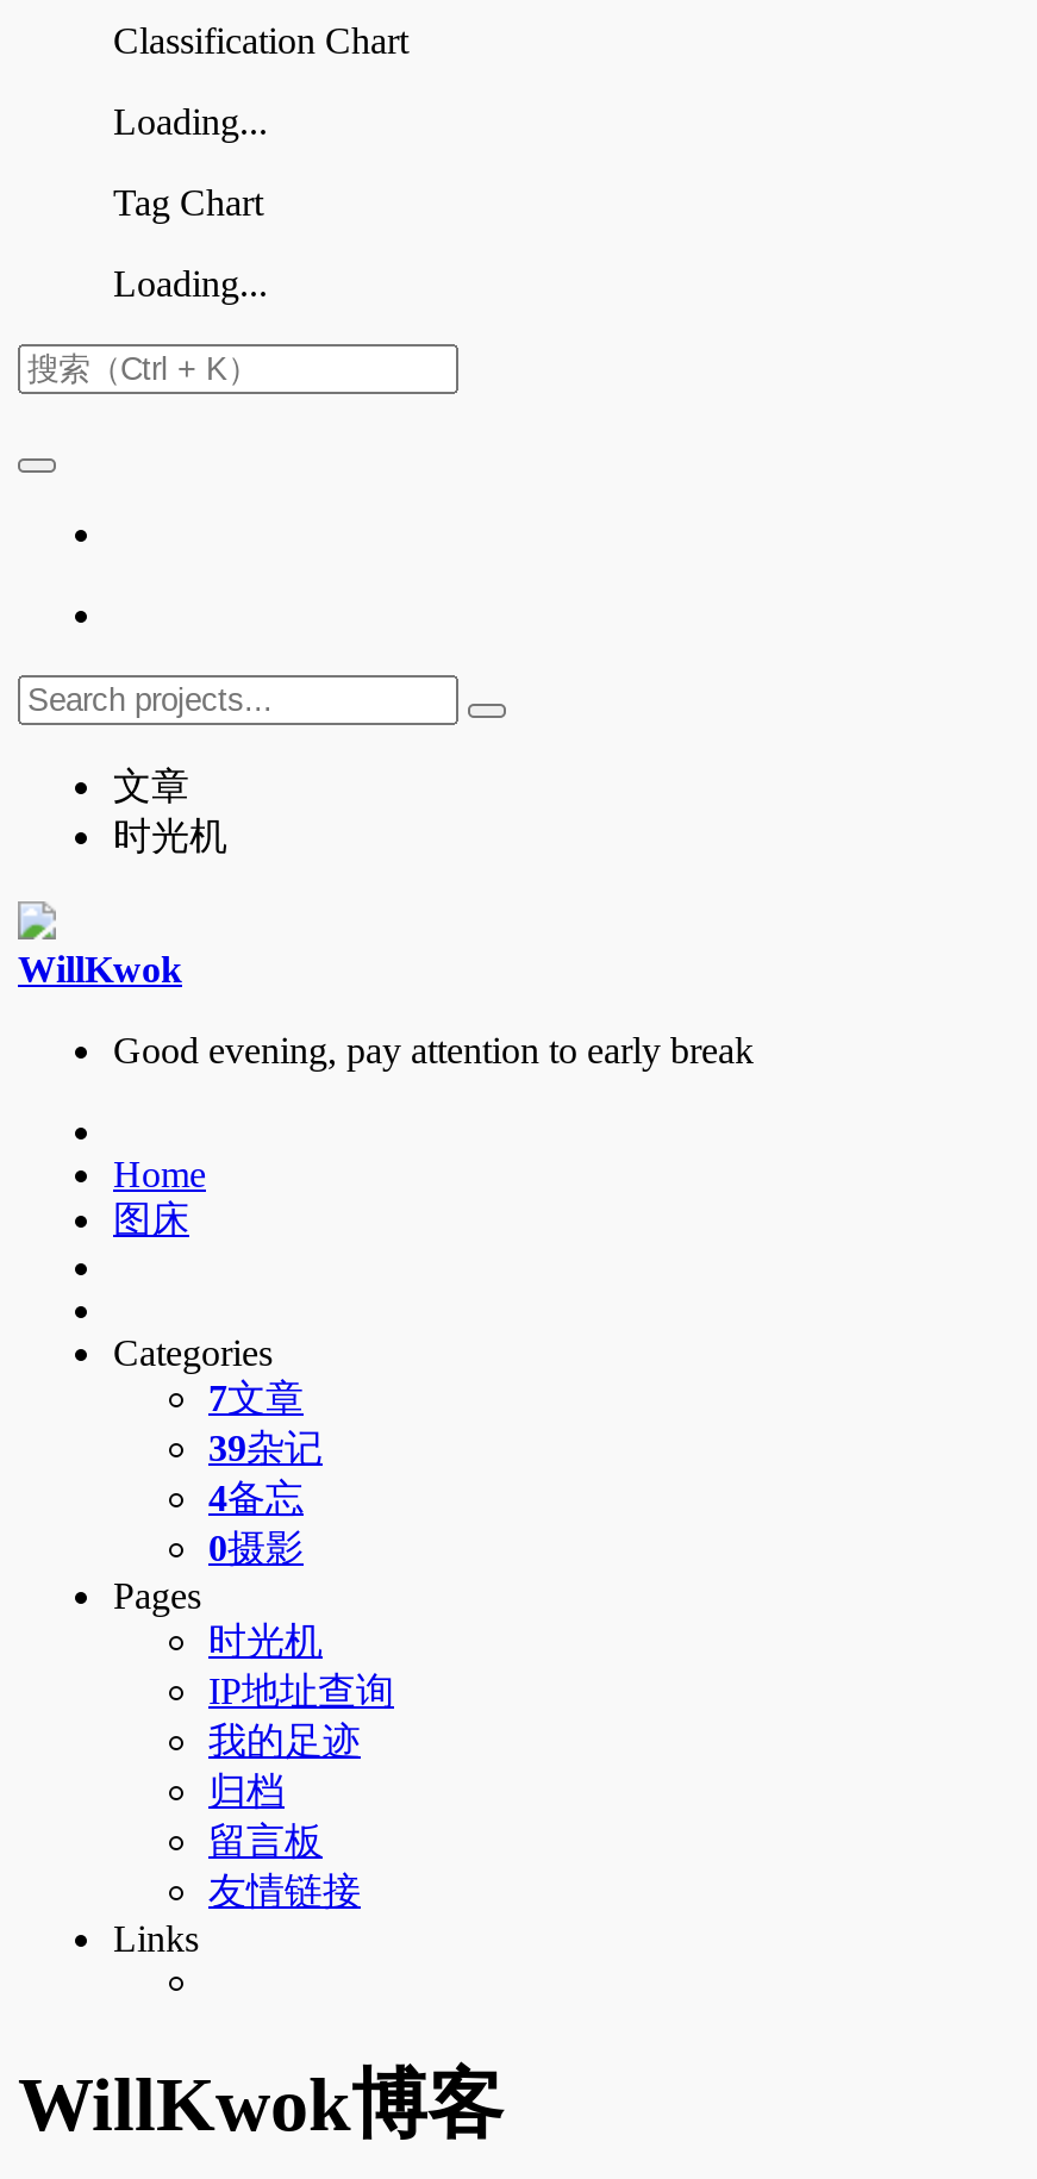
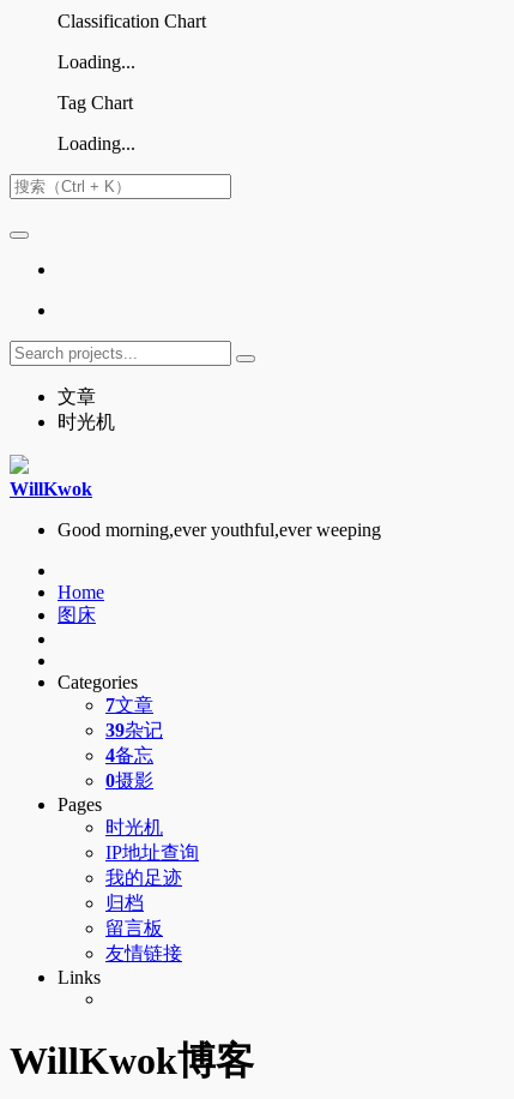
- Good evening, pay attention to early break
+ Good morning,ever youthful,ever weeping
